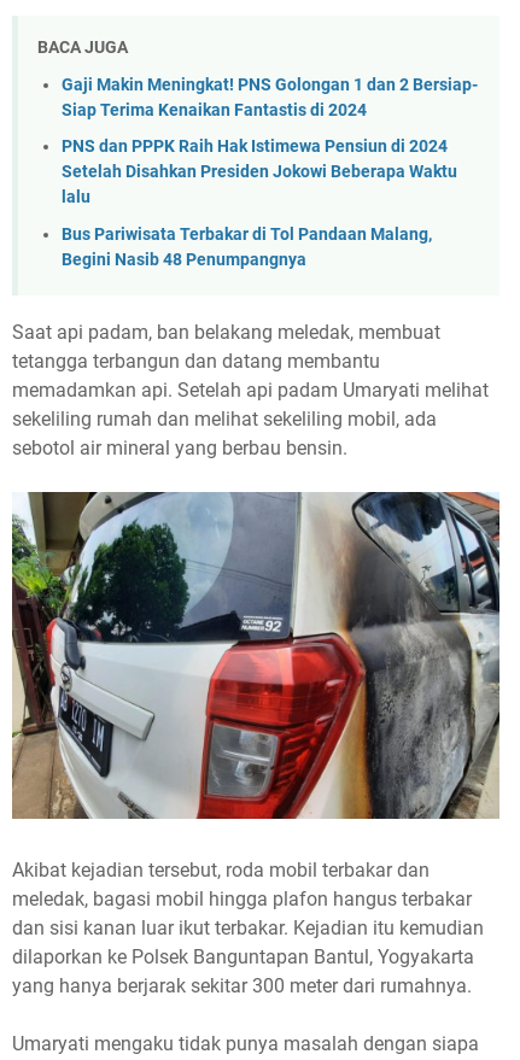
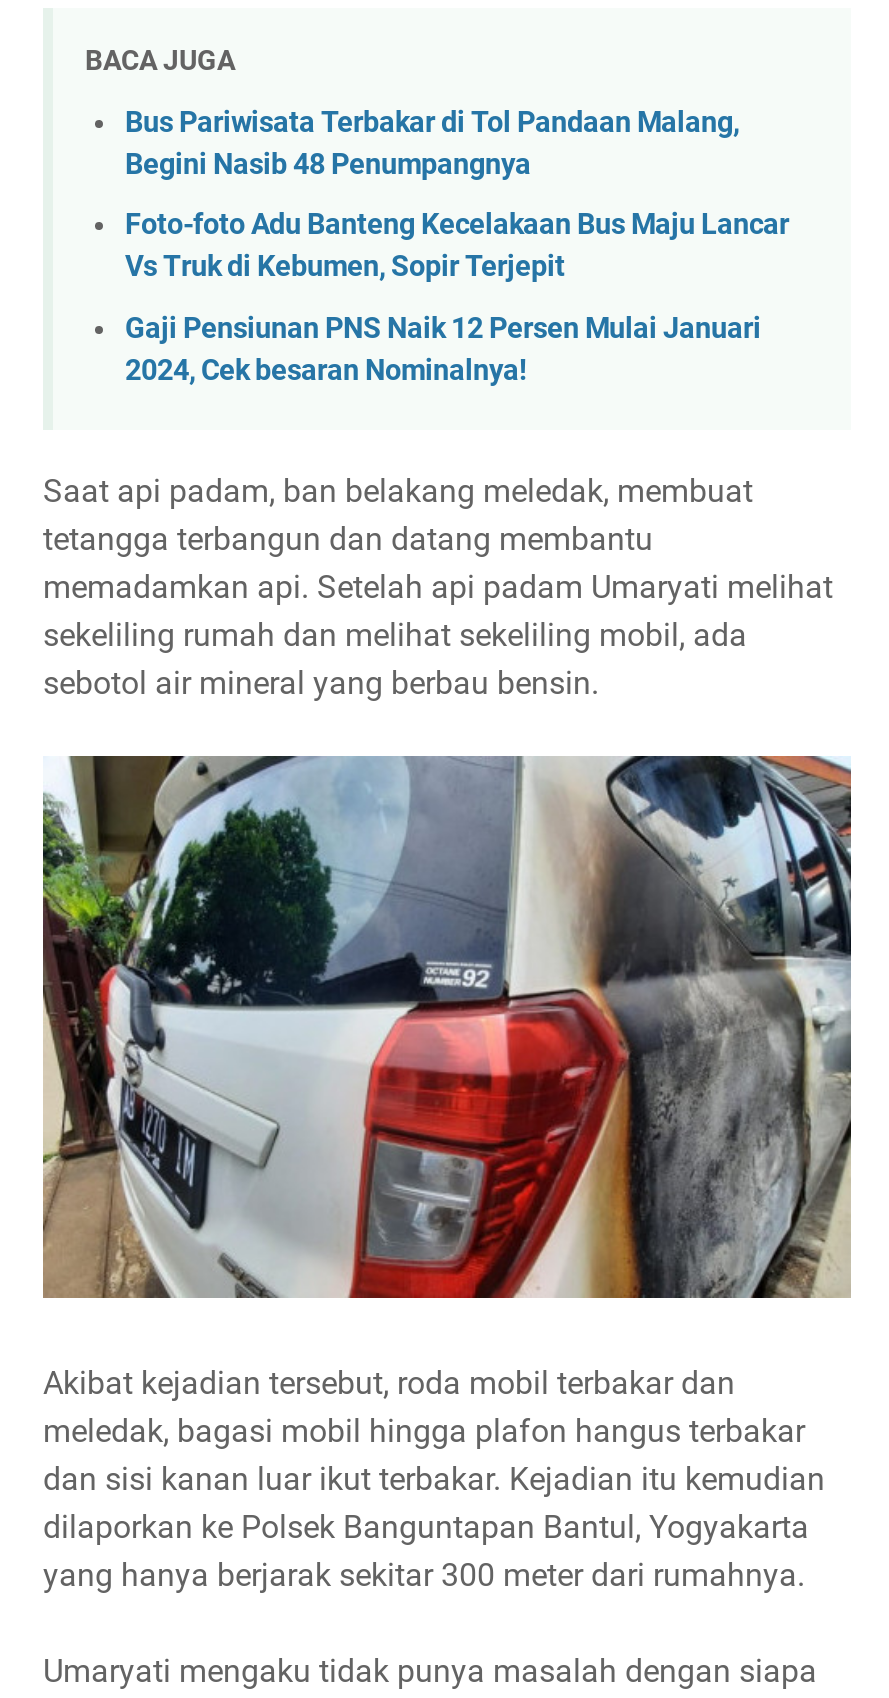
- Gaji Makin Meningkat! PNS Golongan 1 dan 2 Bersiap-
- Siap Terima Kenaikan Fantastis di 2024
- PNS dan PPPK Raih Hak Istimewa Pensiun di 2024
- Setelah Disahkan Presiden Jokowi Beberapa Waktu
- lalu

moved up: Bus Pariwisata Terbakar di Tol Pandaan Malang, | Begini Nasib 48 Penumpangnya

+ Foto-foto Adu Banteng Kecelakaan Bus Maju Lancar
+ Vs Truk di Kebumen, Sopir Terjepit
+ Gaji Pensiunan PNS Naik 12 Persen Mulai Januari
+ 2024, Cek besaran Nominalnya!
